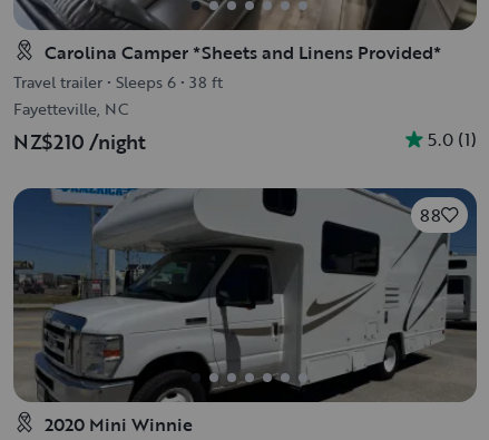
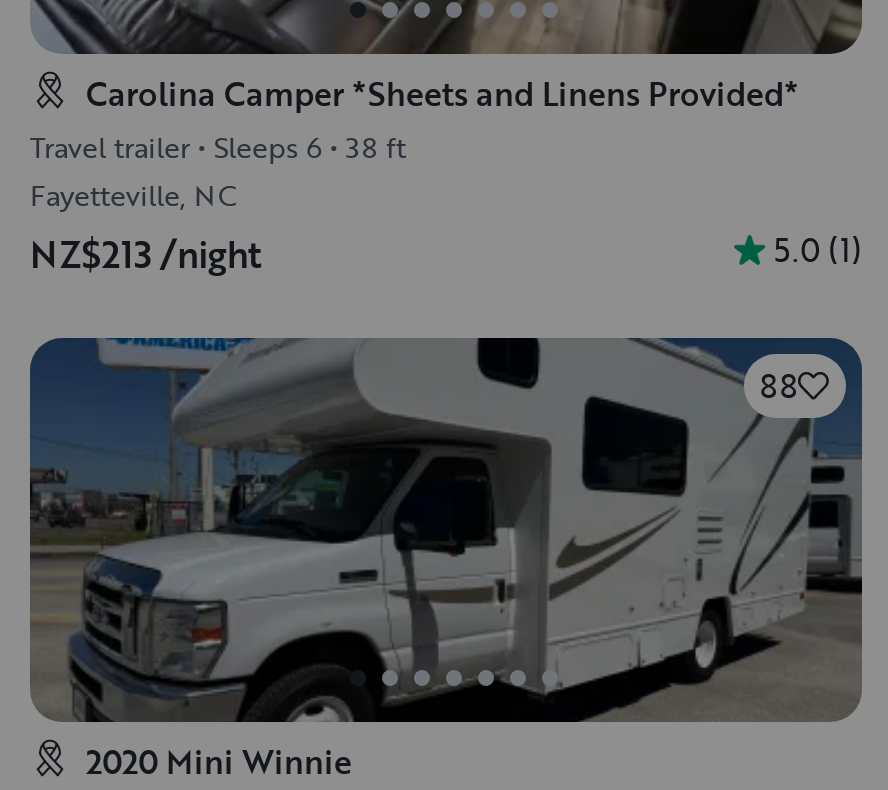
- NZ$210 /night
+ NZ$213 /night
